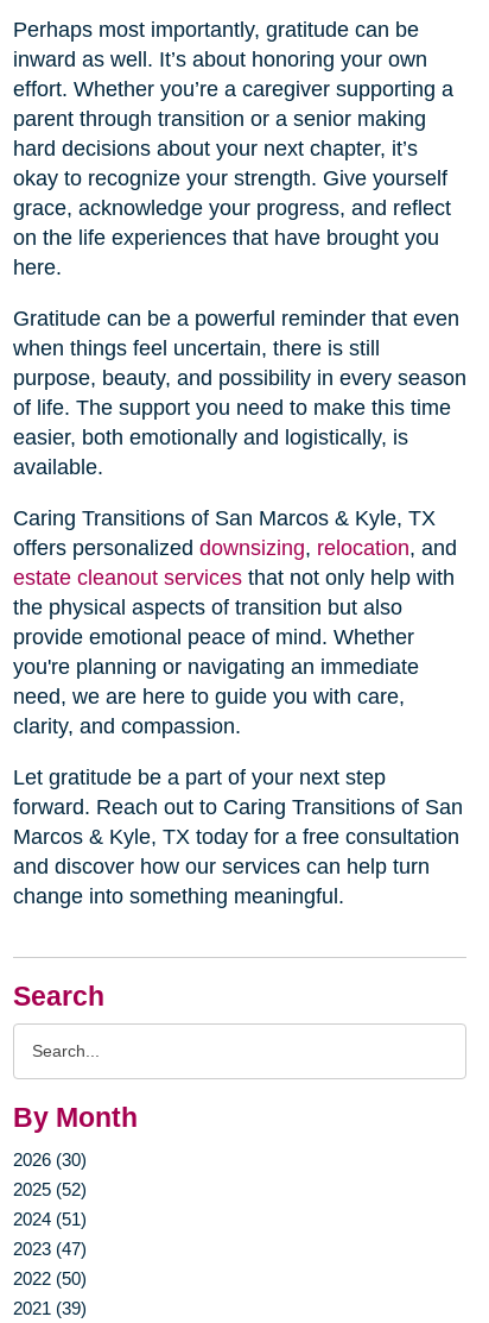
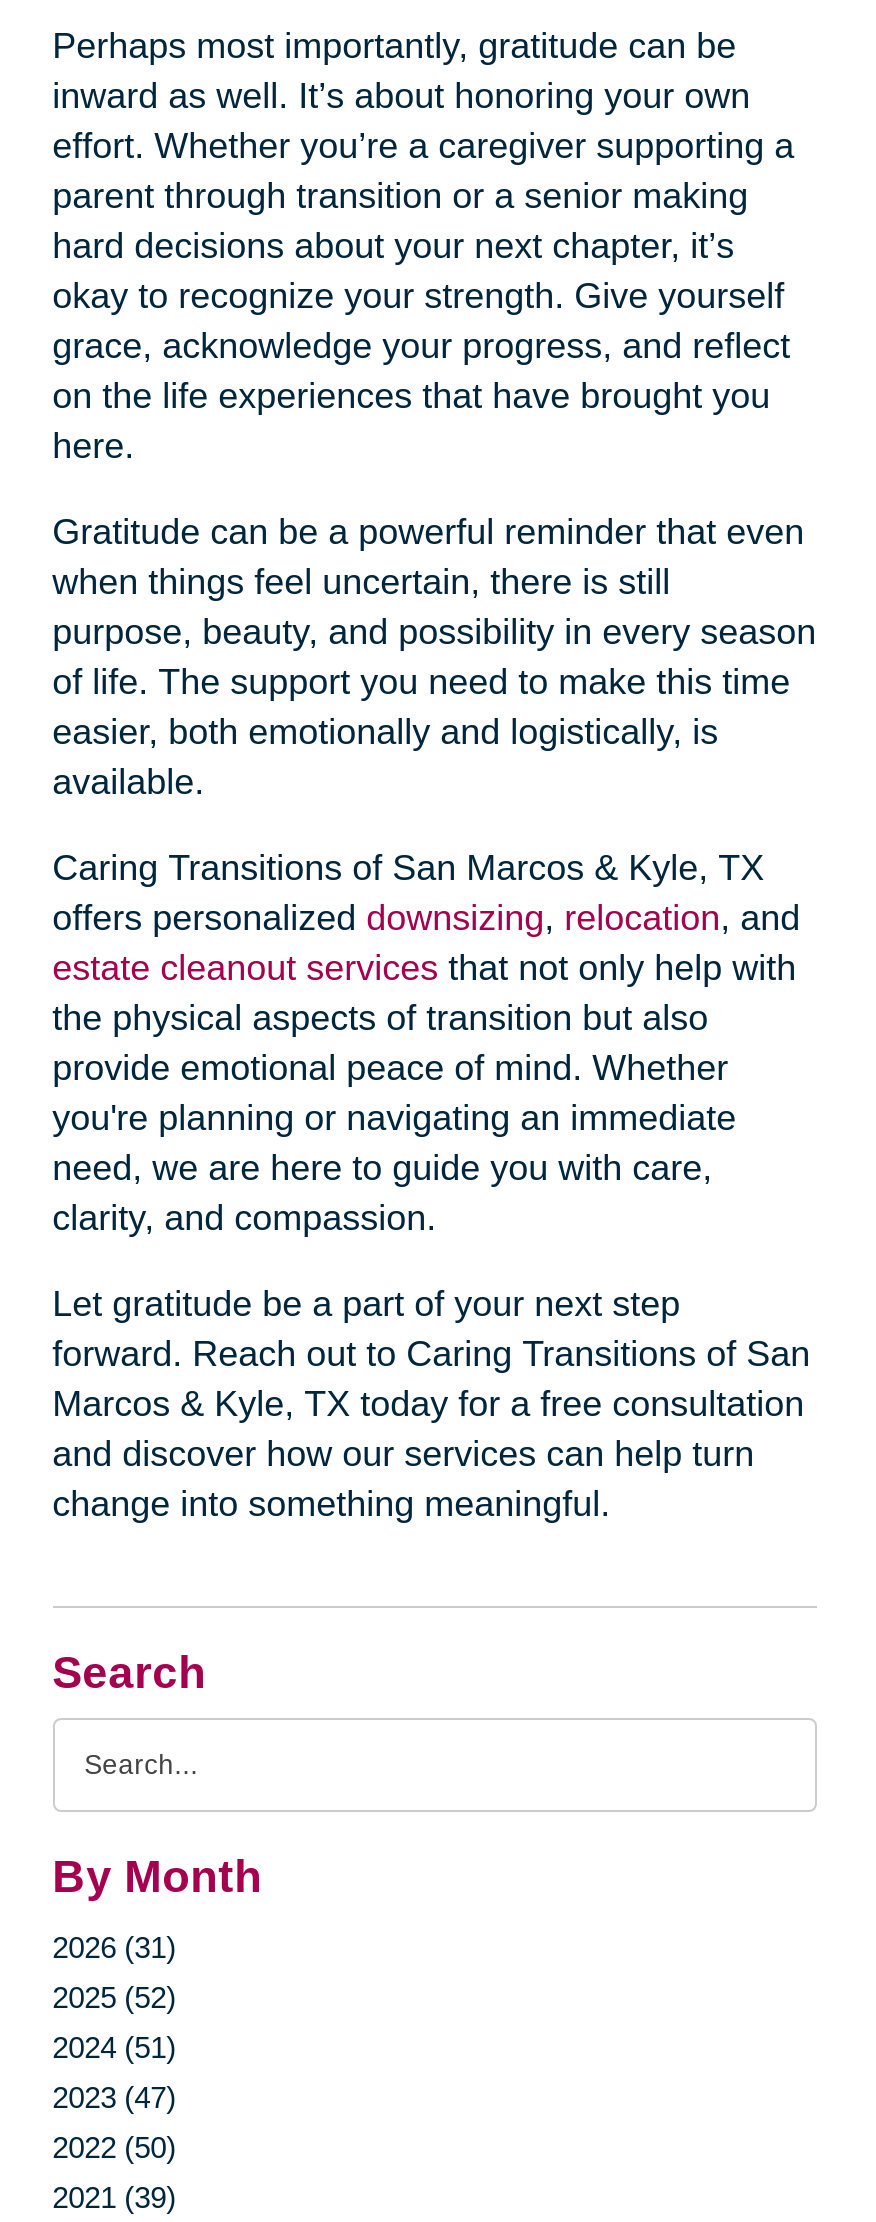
- 2026 (30)
+ 2026 (31)
